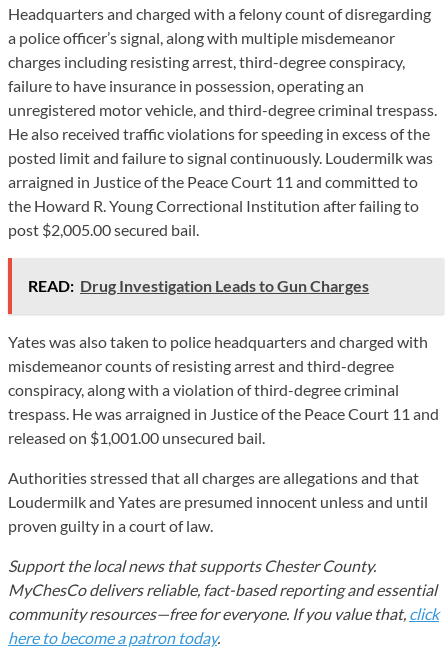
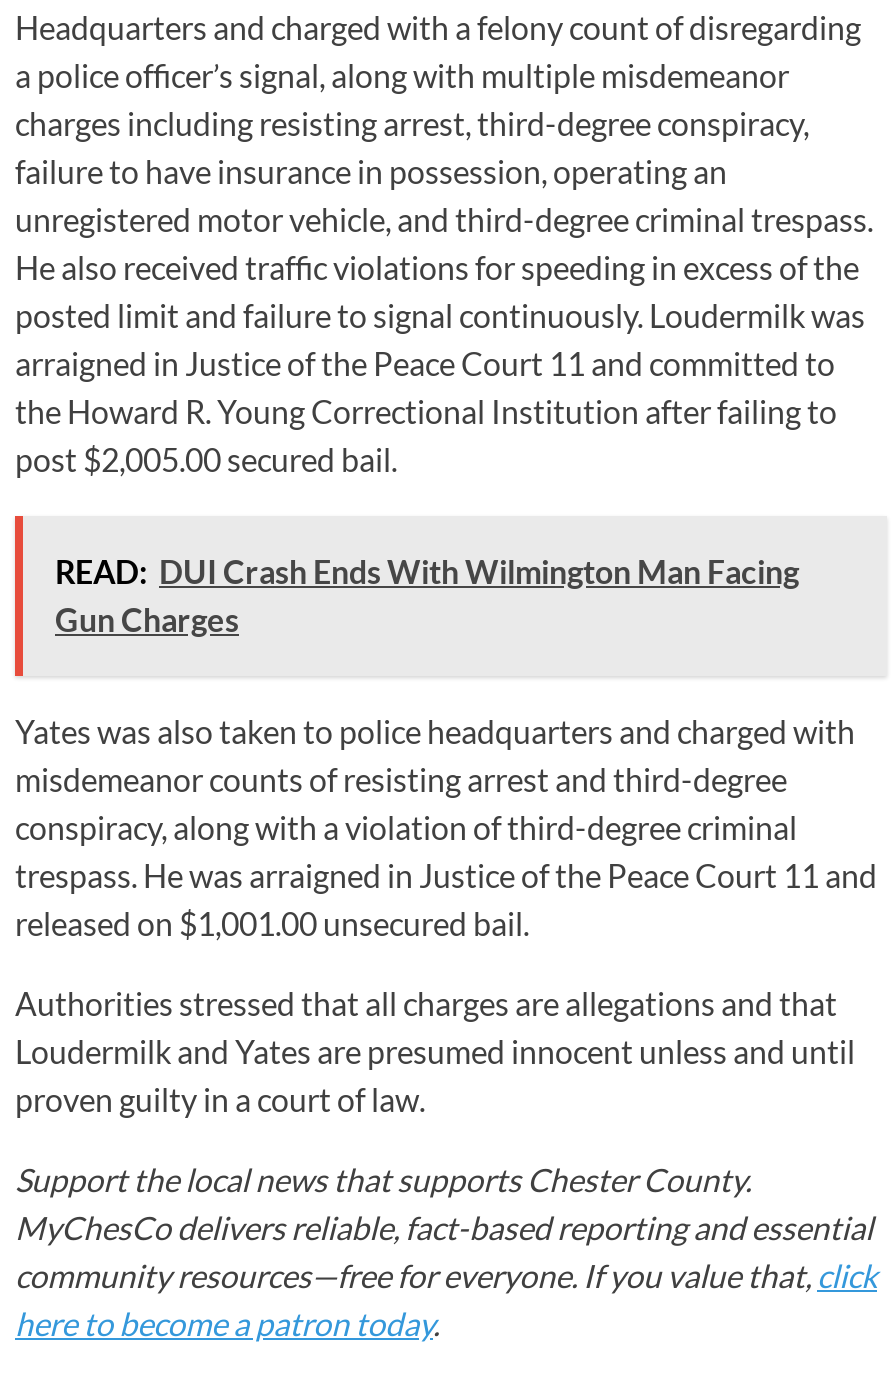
- READ: Drug Investigation Leads to Gun Charges
+ READ: DUI Crash Ends With Wilmington Man Facing
+ Gun Charges
